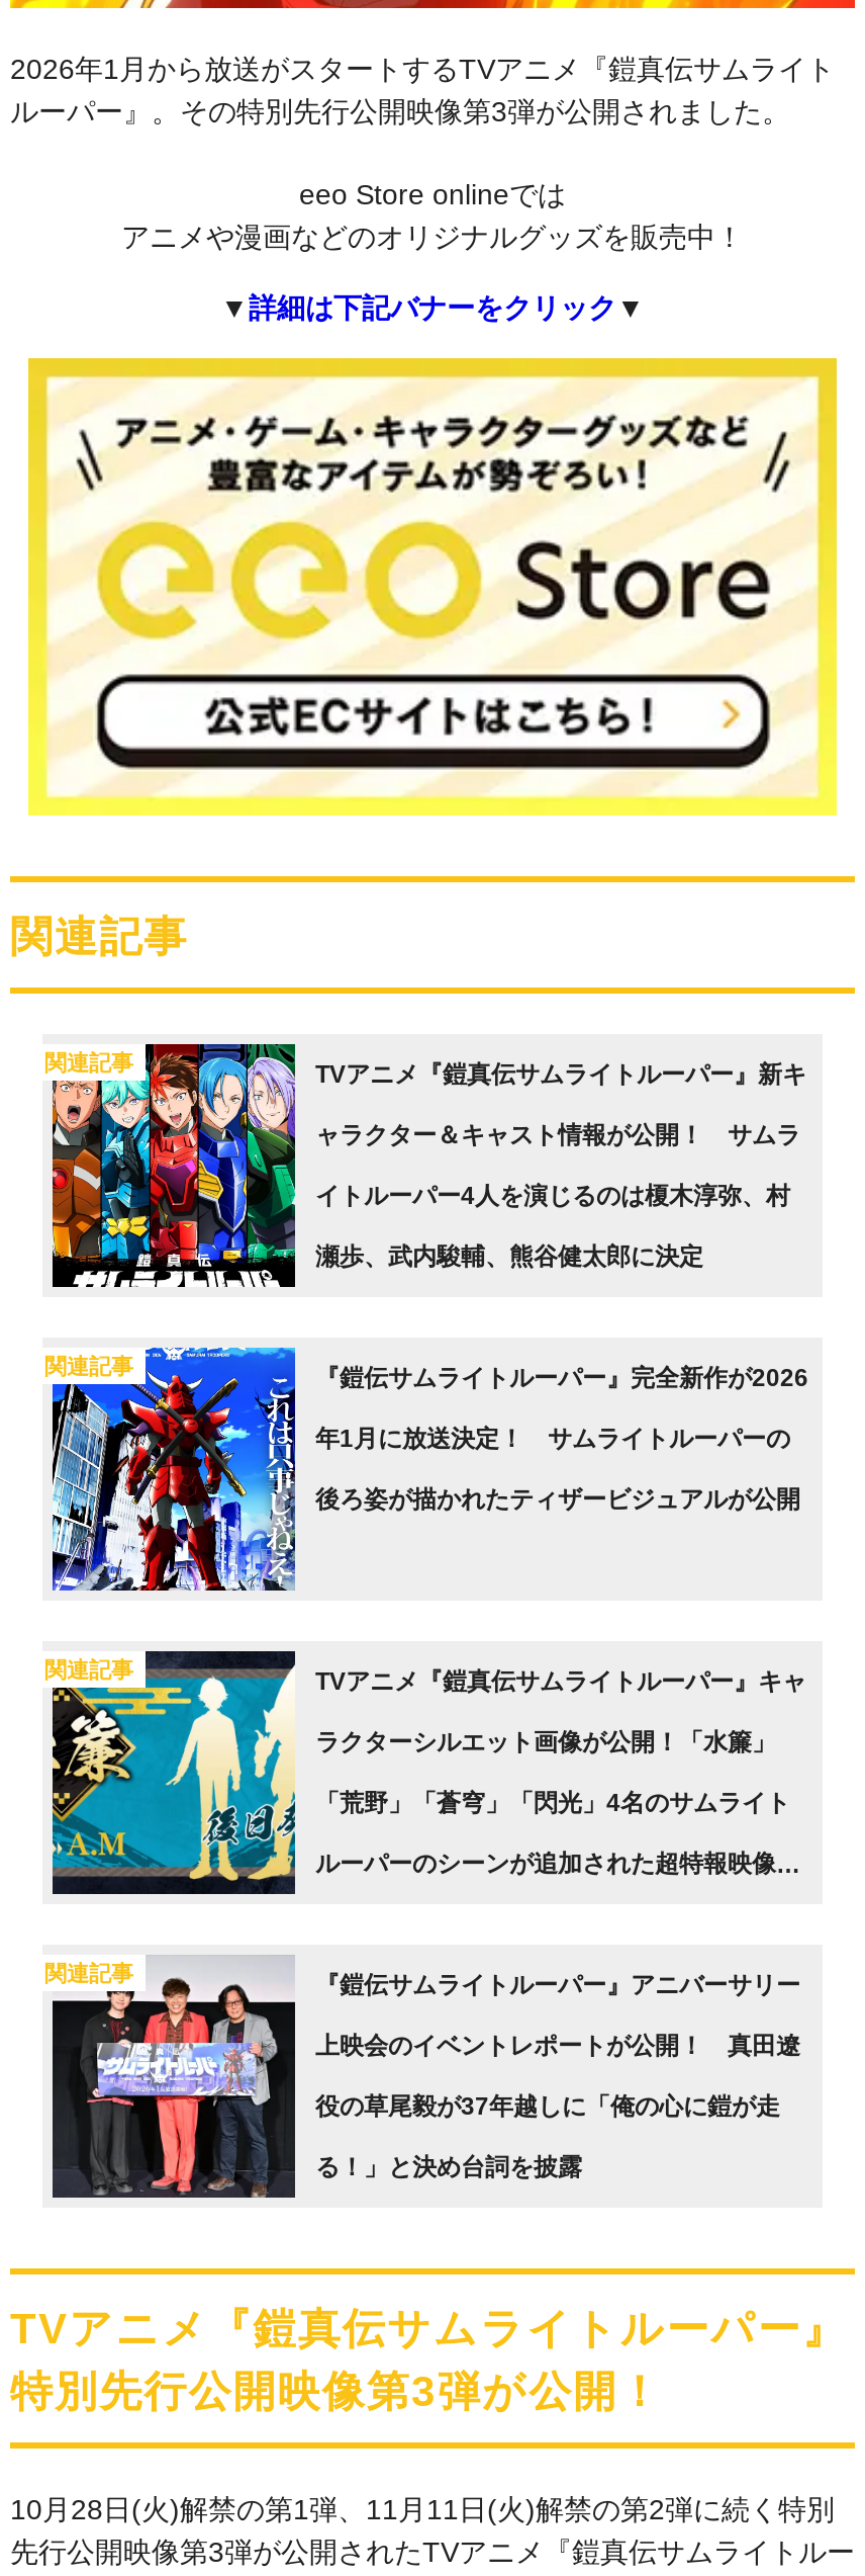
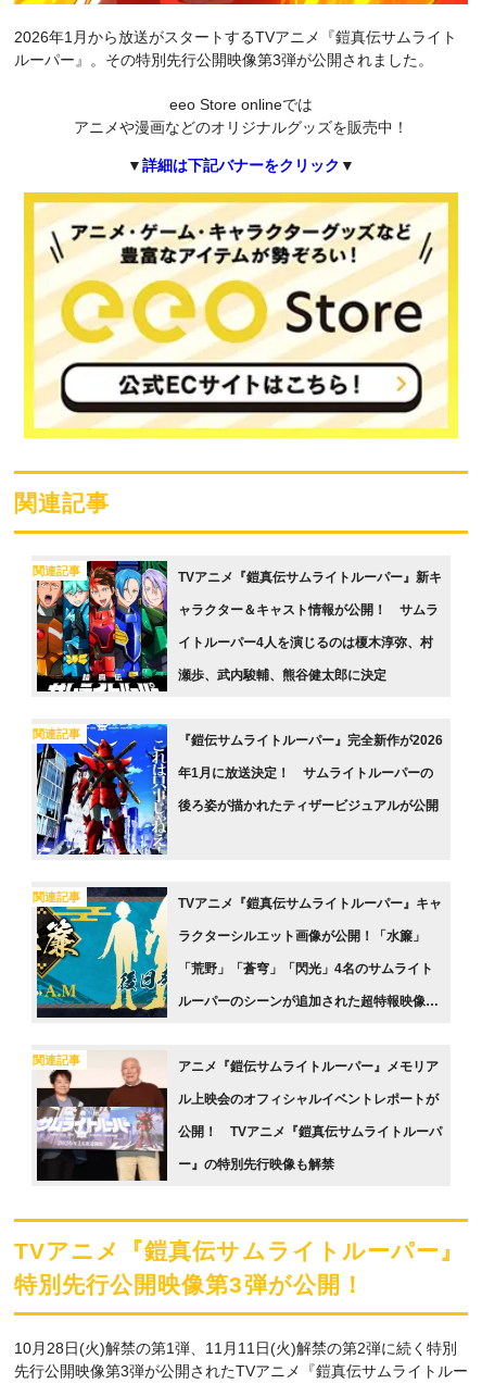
- [image]
- 『鎧伝サムライトルーパー』アニバーサリー
+ [image]
+ アニメ『鎧伝サムライトルーパー』メモリア

- 上映会のイベントレポートが公開！ 真田遼
+ ル上映会のオフィシャルイベントレポートが

- 役の草尾毅が37年越しに「俺の心に鎧が走
+ 公開！ TVアニメ『鎧真伝サムライトルーパ

- る！」と決め台詞を披露
+ ー』の特別先行映像も解禁
